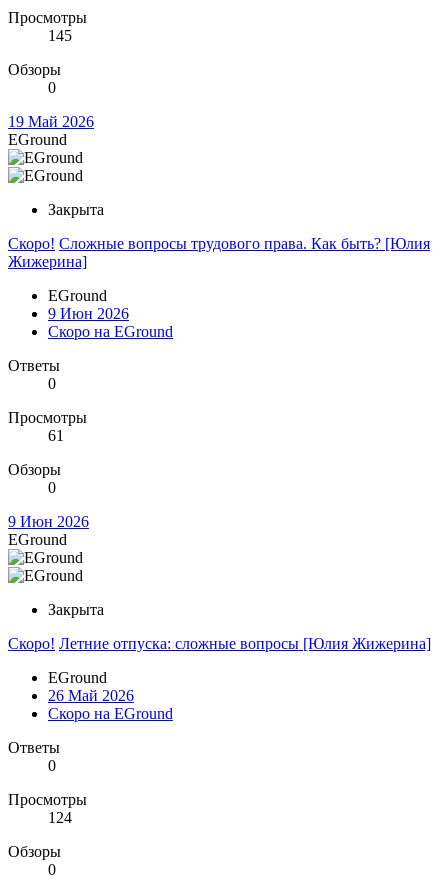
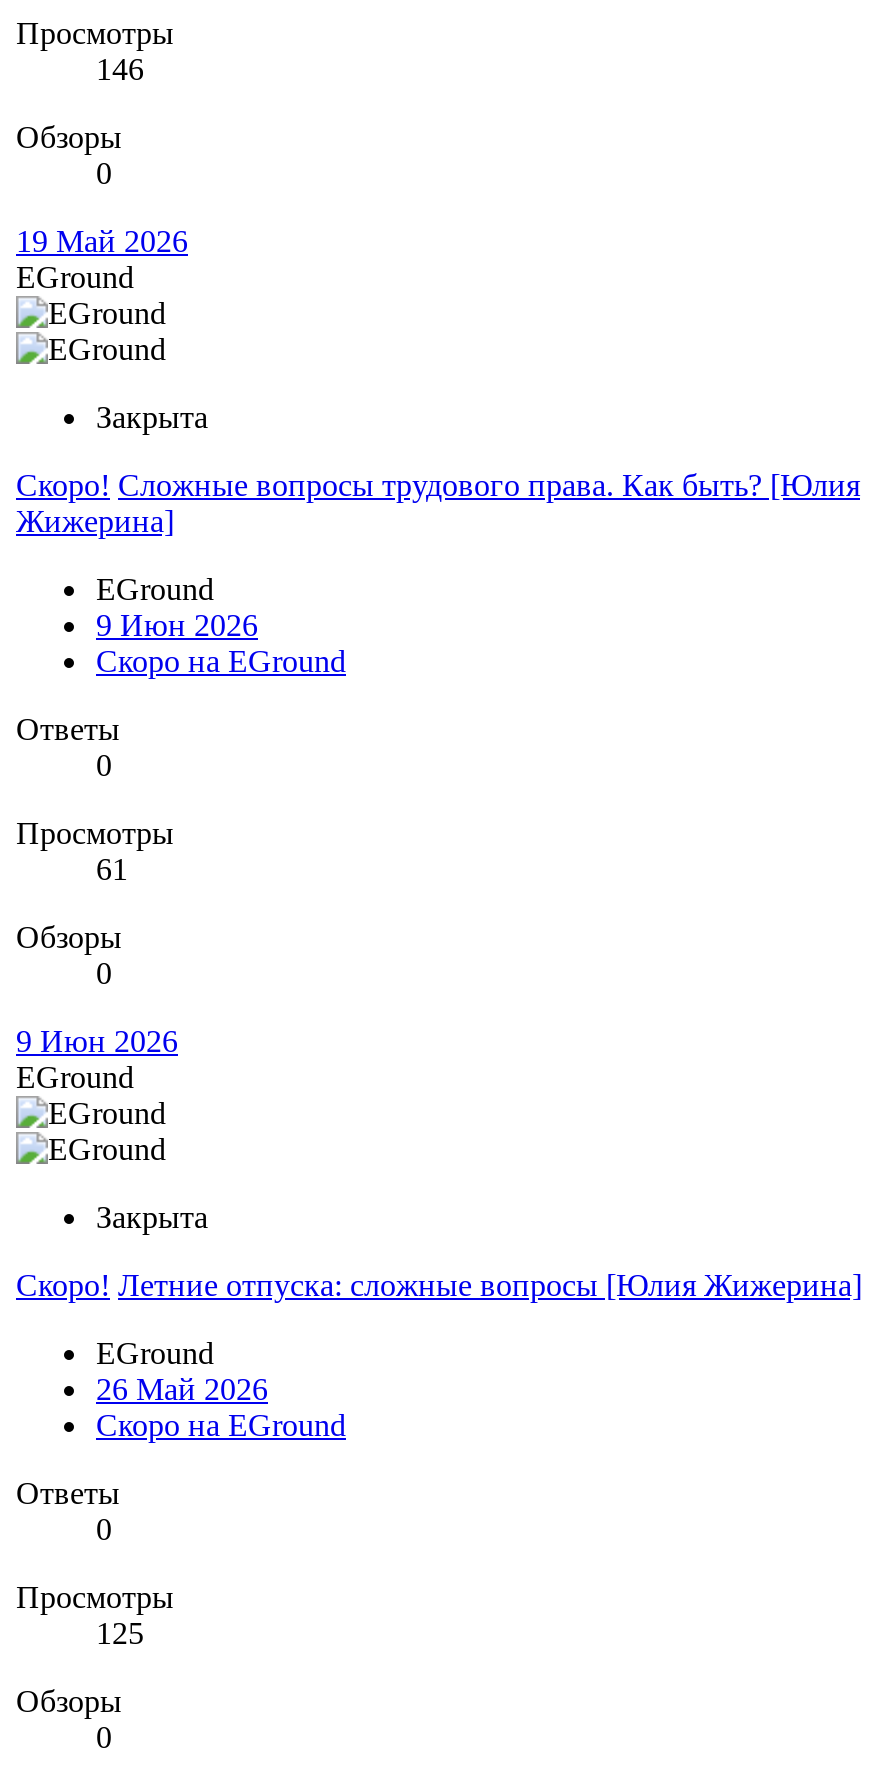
- 145
+ 146

- 124
+ 125
